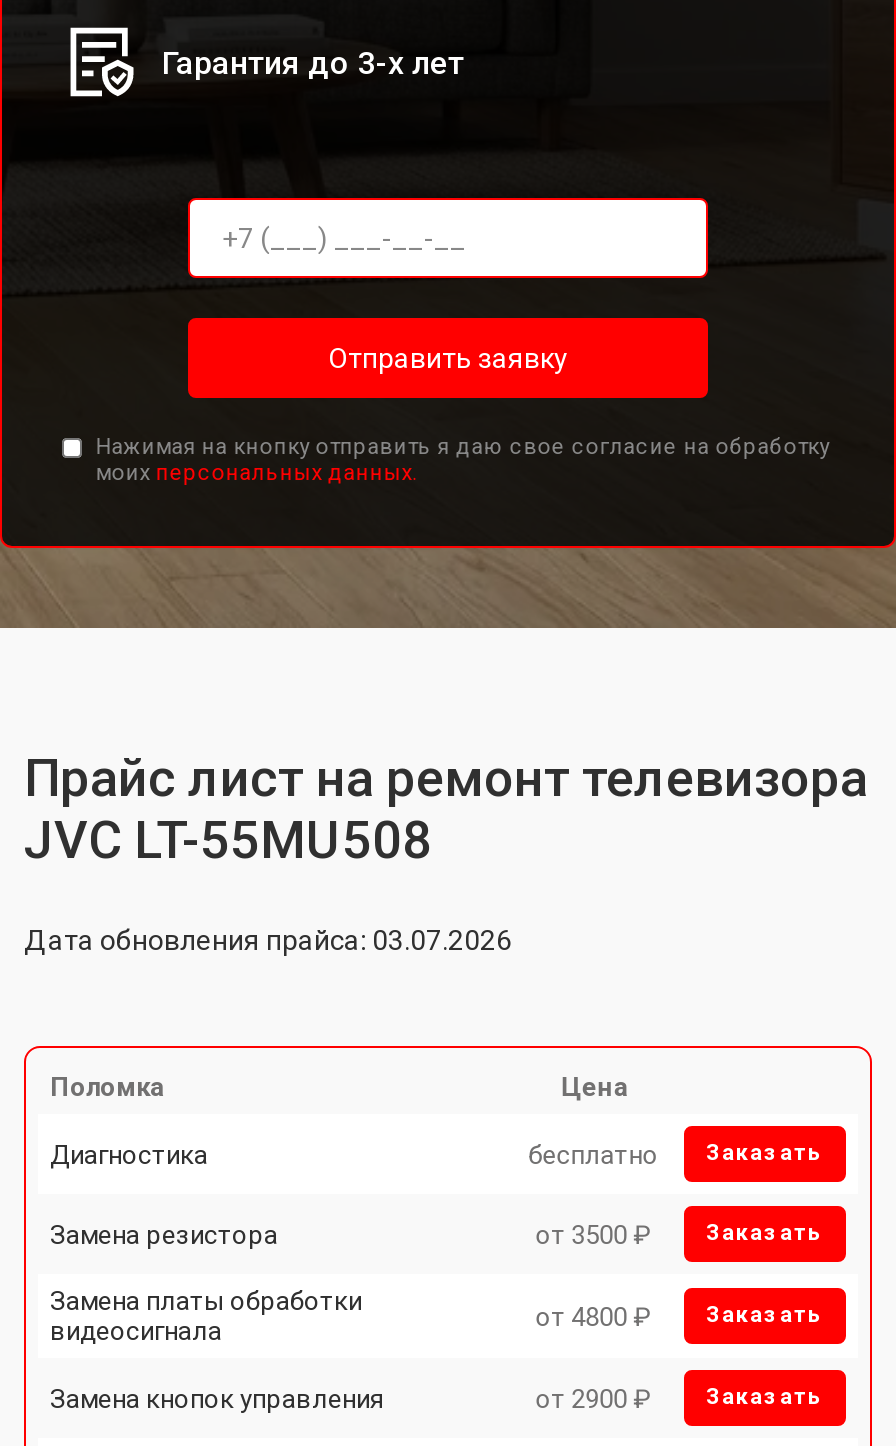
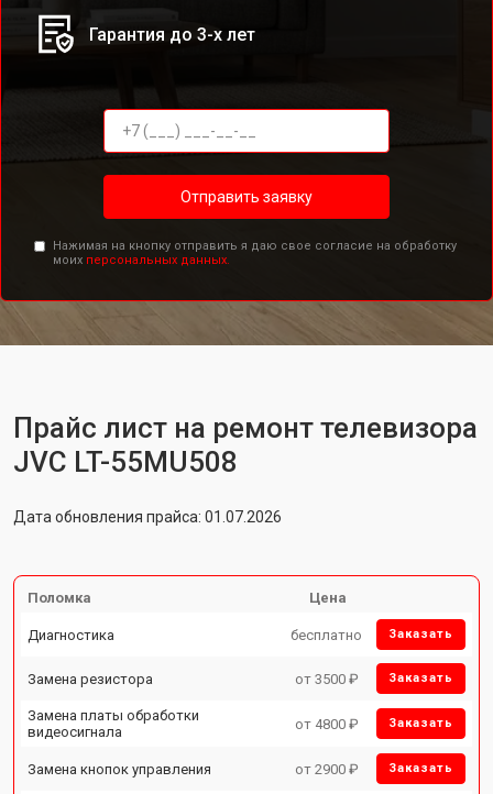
- Дата обновления прайса: 03.07.2026
+ Дата обновления прайса: 01.07.2026
